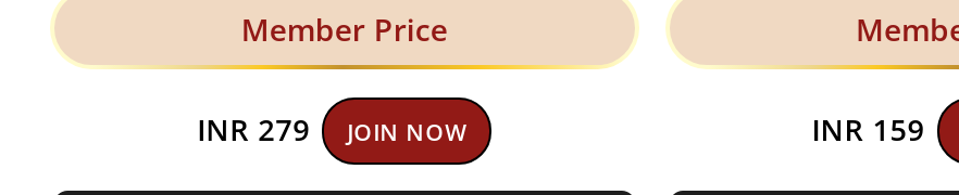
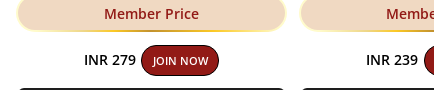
- INR 159
+ INR 239
